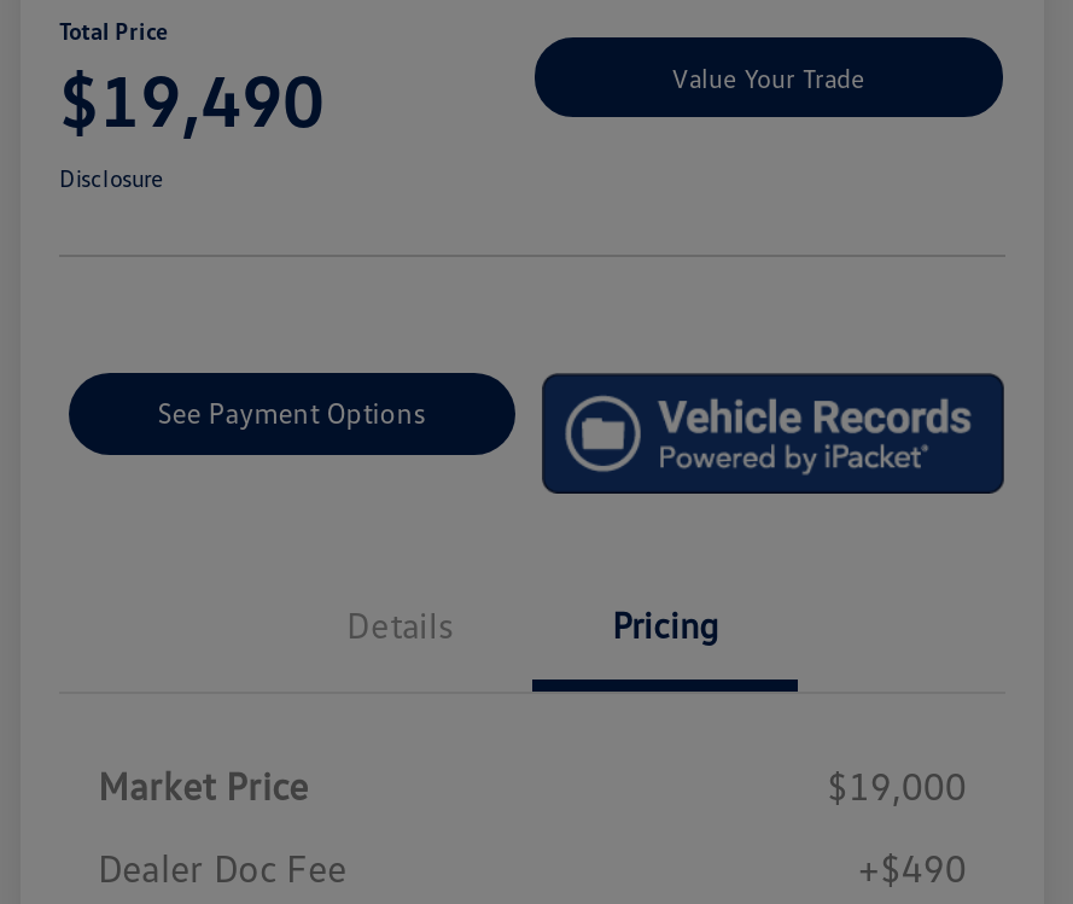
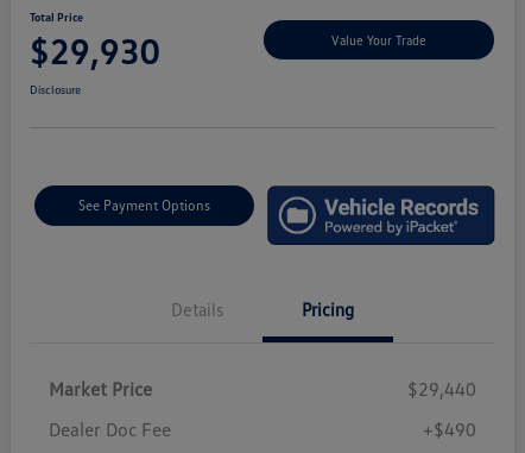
- $19,490
+ $29,930

- $19,000
+ $29,440
